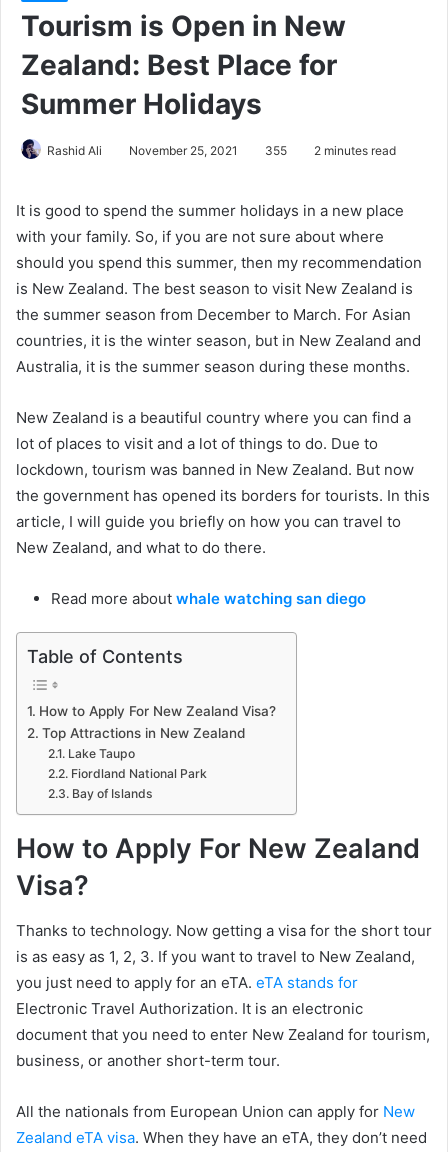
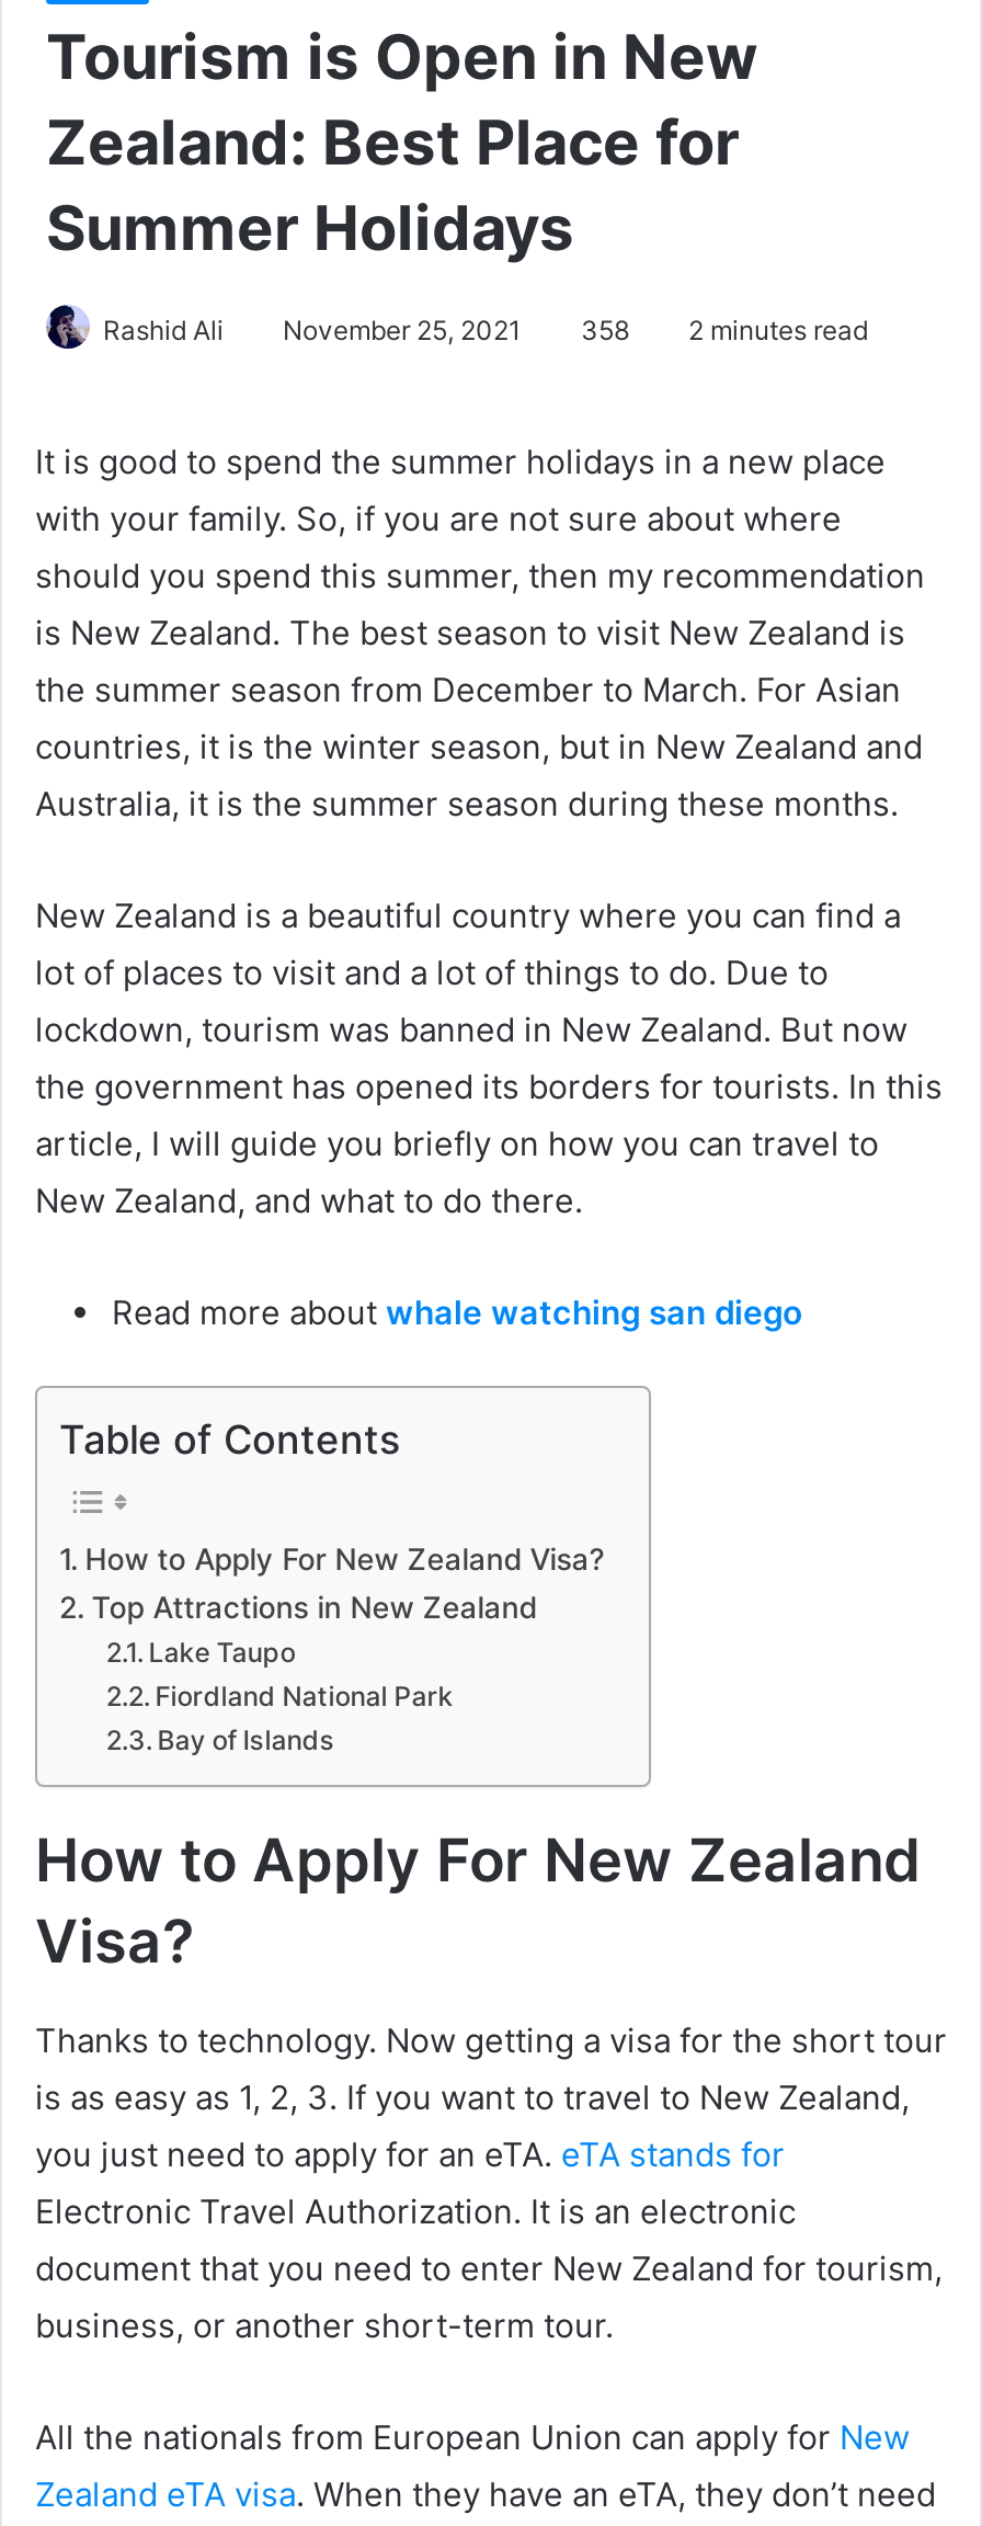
- Rashid Ali November 25, 2021 355 2 minutes read
+ Rashid Ali November 25, 2021 358 2 minutes read
